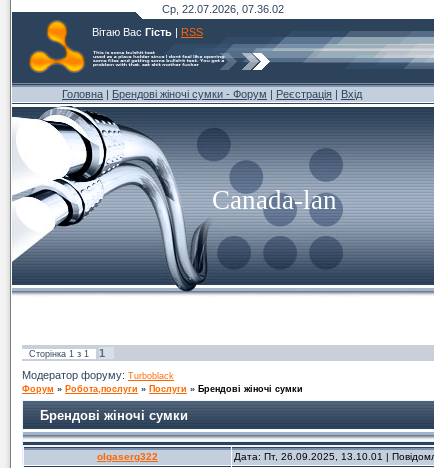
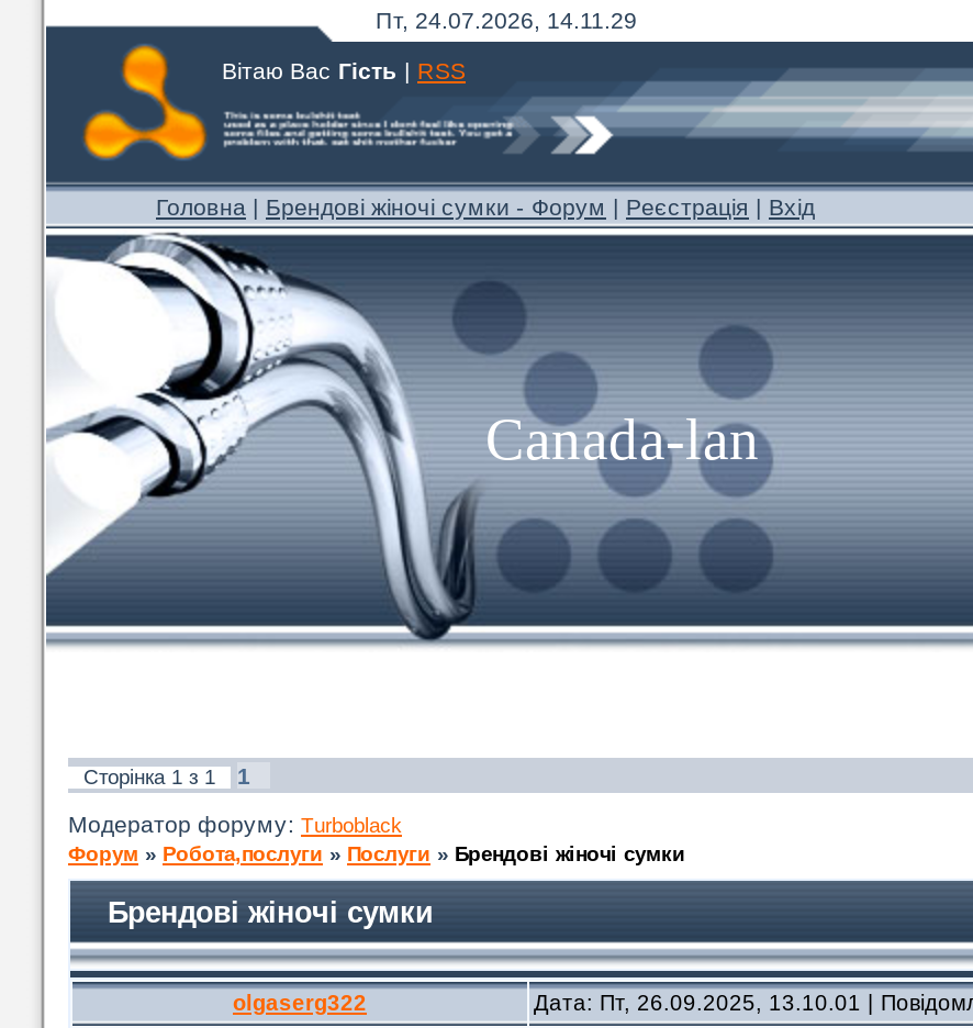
- Ср, 22.07.2026, 07.36.02
+ Пт, 24.07.2026, 14.11.29
